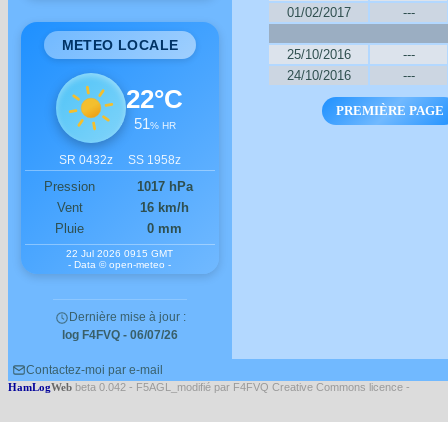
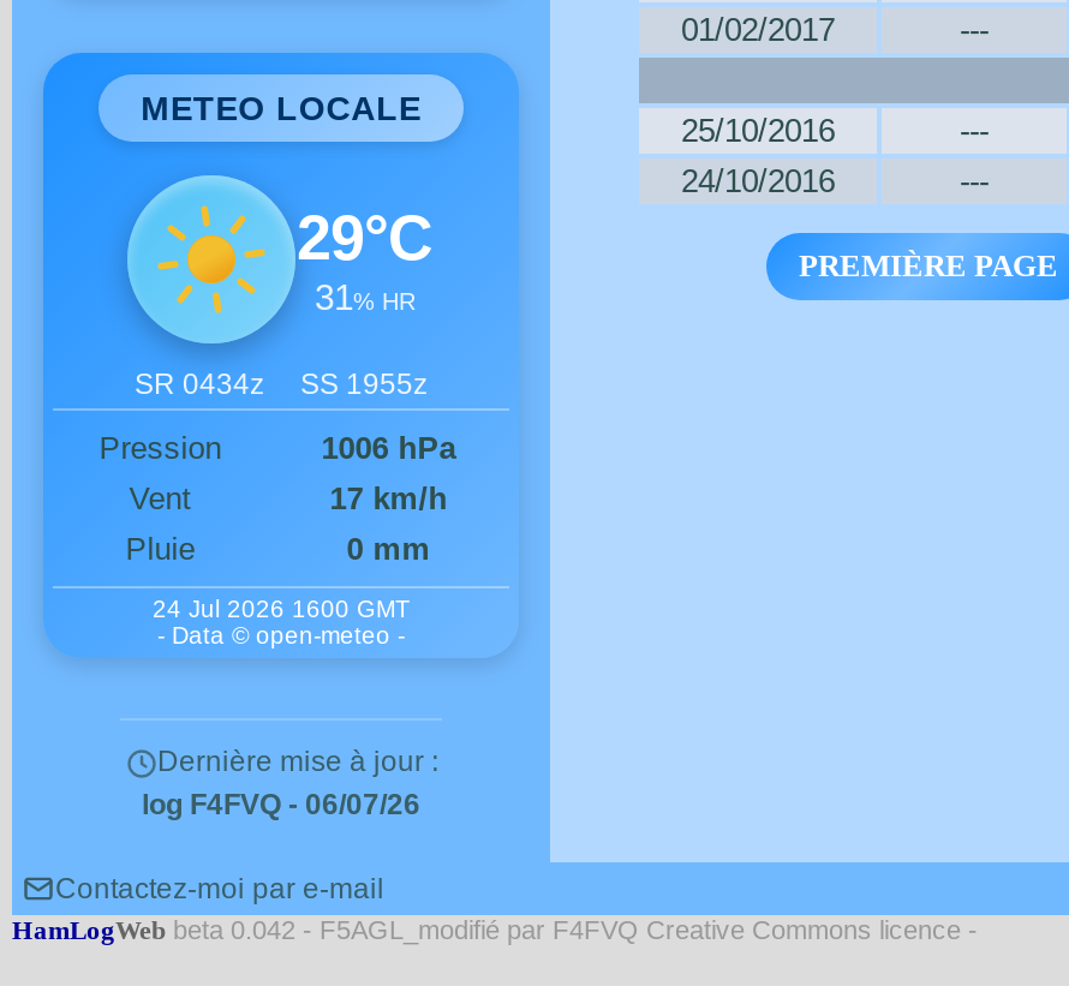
- 22°C
- 51% HR
+ 29°C
+ 31% HR

- SR 0432z SS 1958z
+ SR 0434z SS 1955z

- 1017 hPa
+ 1006 hPa

- 16 km/h
+ 17 km/h

- 22 Jul 2026 0915 GMT
+ 24 Jul 2026 1600 GMT
